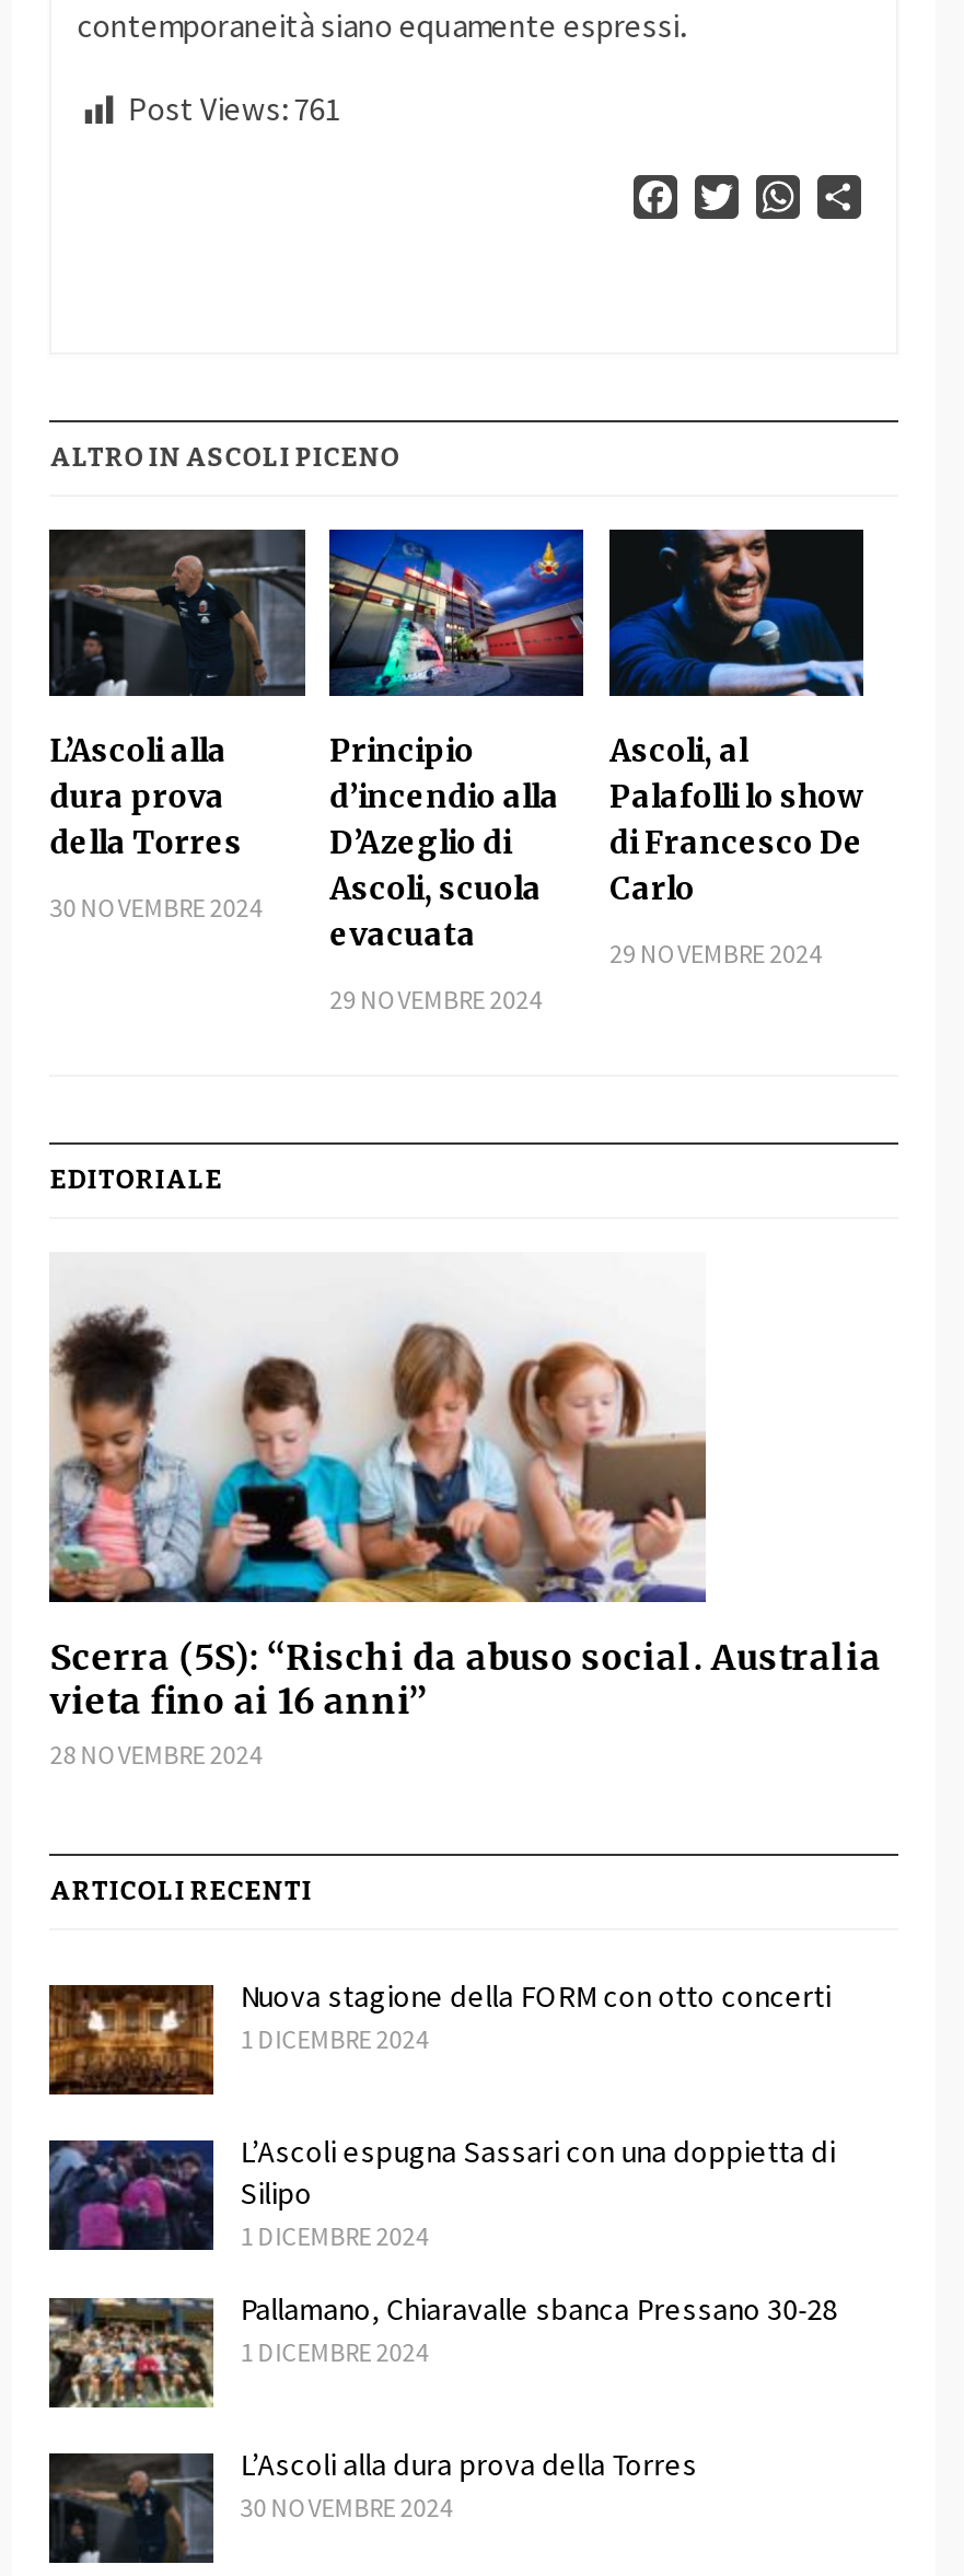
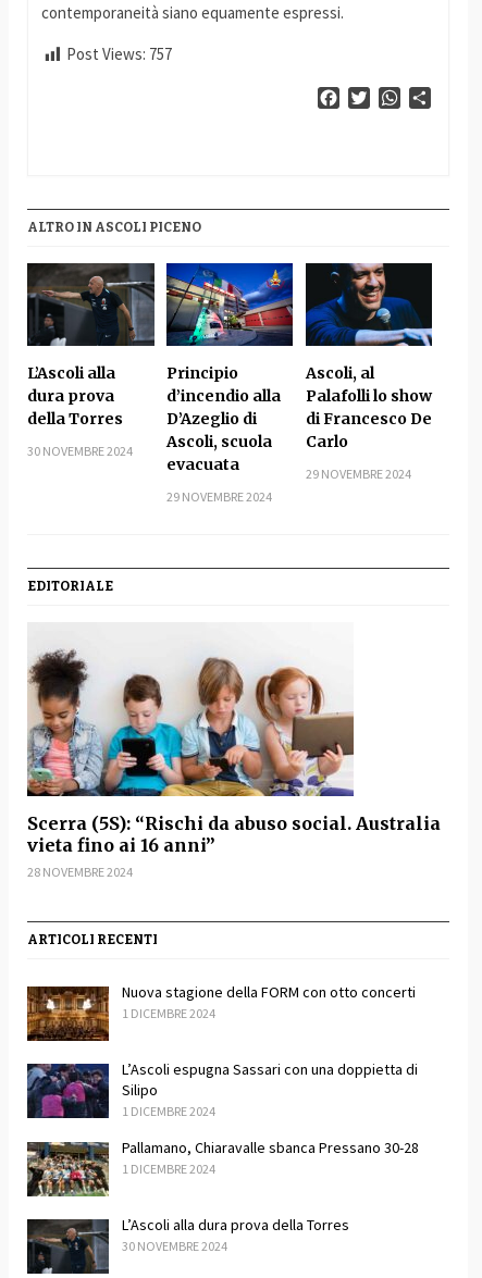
- Post Views: 761
+ Post Views: 757
